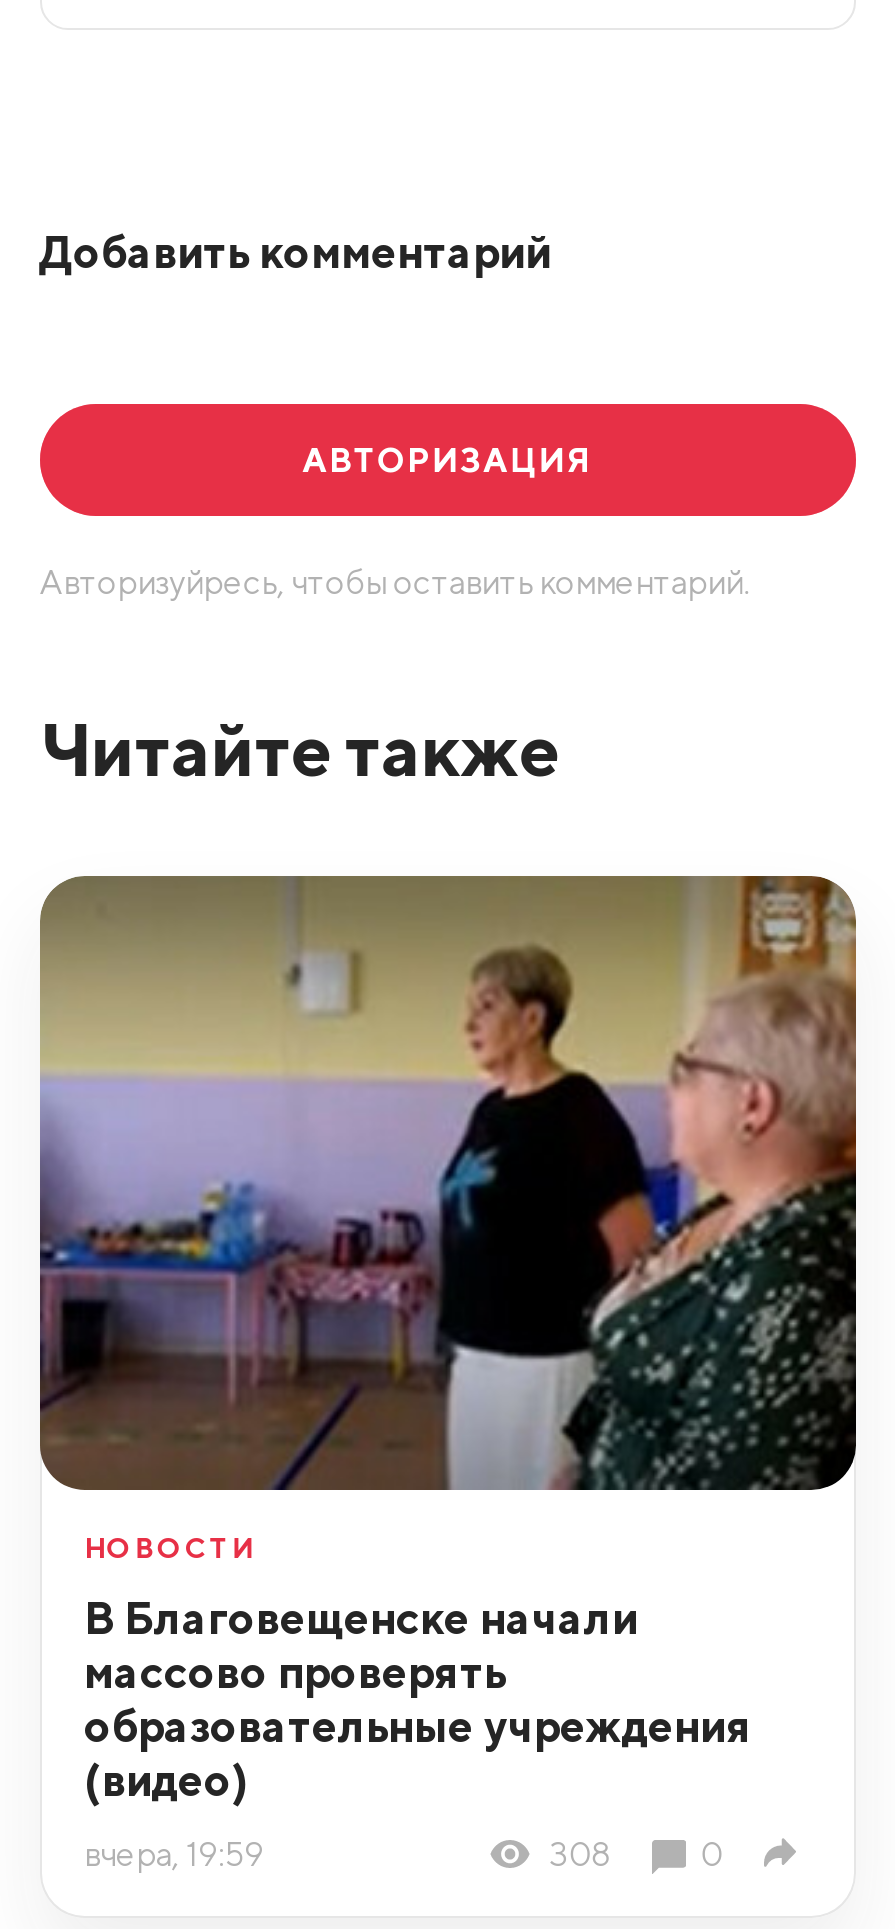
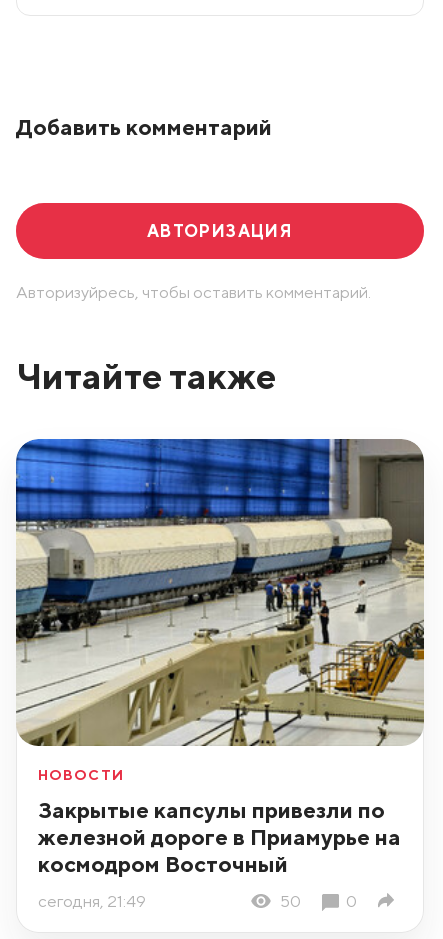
- [image]
+ [image]

- В Благовещенске начали
- массово проверять
- образовательные учреждения
- (видео)
+ Закрытые капсулы привезли по
+ железной дороге в Приамурье на
+ космодром Восточный

- вчера, 19:59
- 308
+ сегодня, 21:49
+ 50
